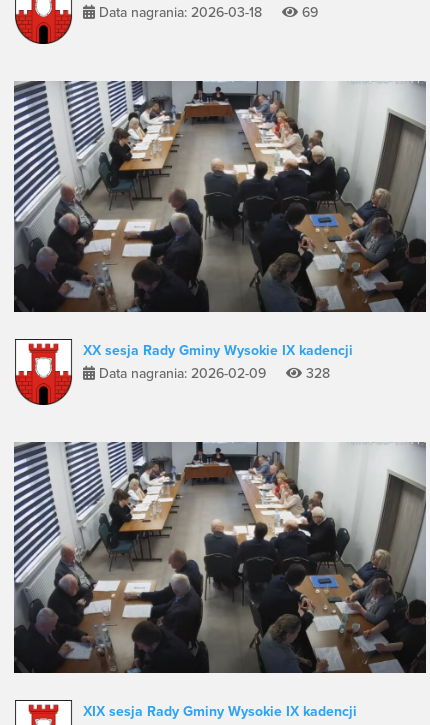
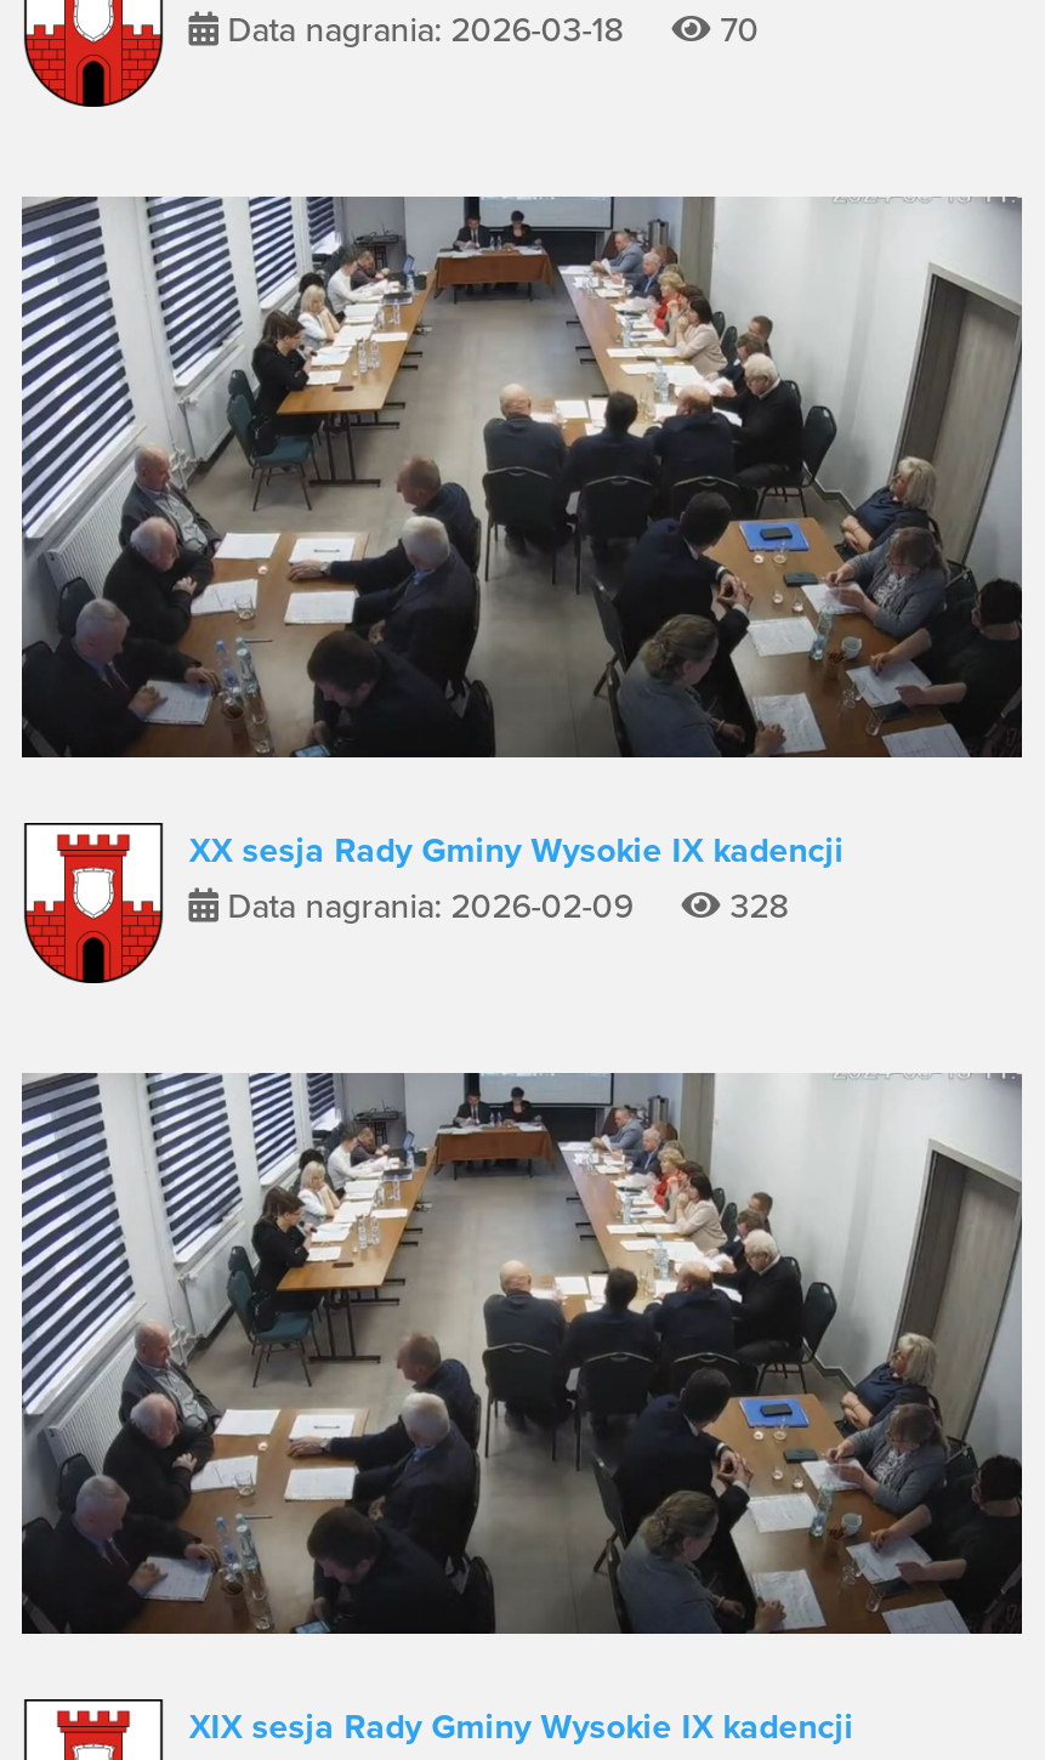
- Data nagrania: 2026-03-18 69
+ Data nagrania: 2026-03-18 70
